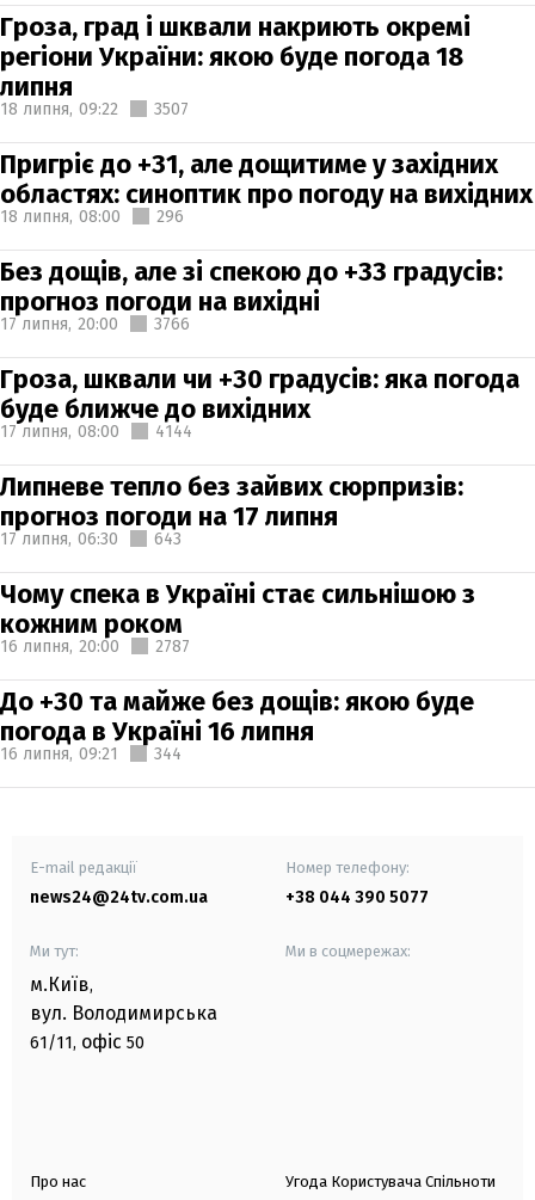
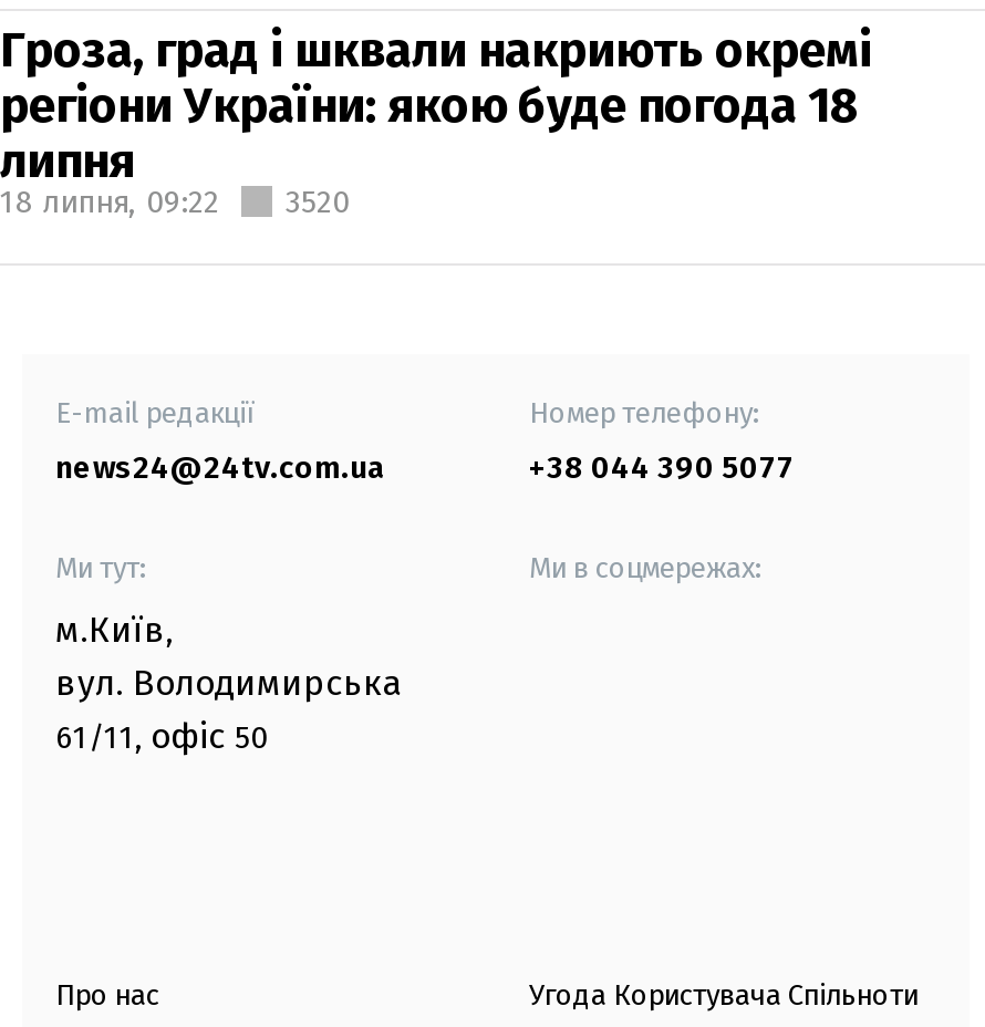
- 3507
- Пригріє до +31, але дощитиме у західних
- областях: синоптик про погоду на вихідних
- 18 липня, 08:00
- 296
- Без дощів, але зі спекою до +33 градусів:
- прогноз погоди на вихідні
- 17 липня, 20:00
- 3766
- Гроза, шквали чи +30 градусів: яка погода
- буде ближче до вихідних
- 17 липня, 08:00
- 4144
- Липневе тепло без зайвих сюрпризів:
- прогноз погоди на 17 липня
- 17 липня, 06:30
- 643
- Чому спека в Україні стає сильнішою з
- кожним роком
- 16 липня, 20:00
- 2787
- До +30 та майже без дощів: якою буде
- погода в Україні 16 липня
- 16 липня, 09:21
- 344
+ 3520
